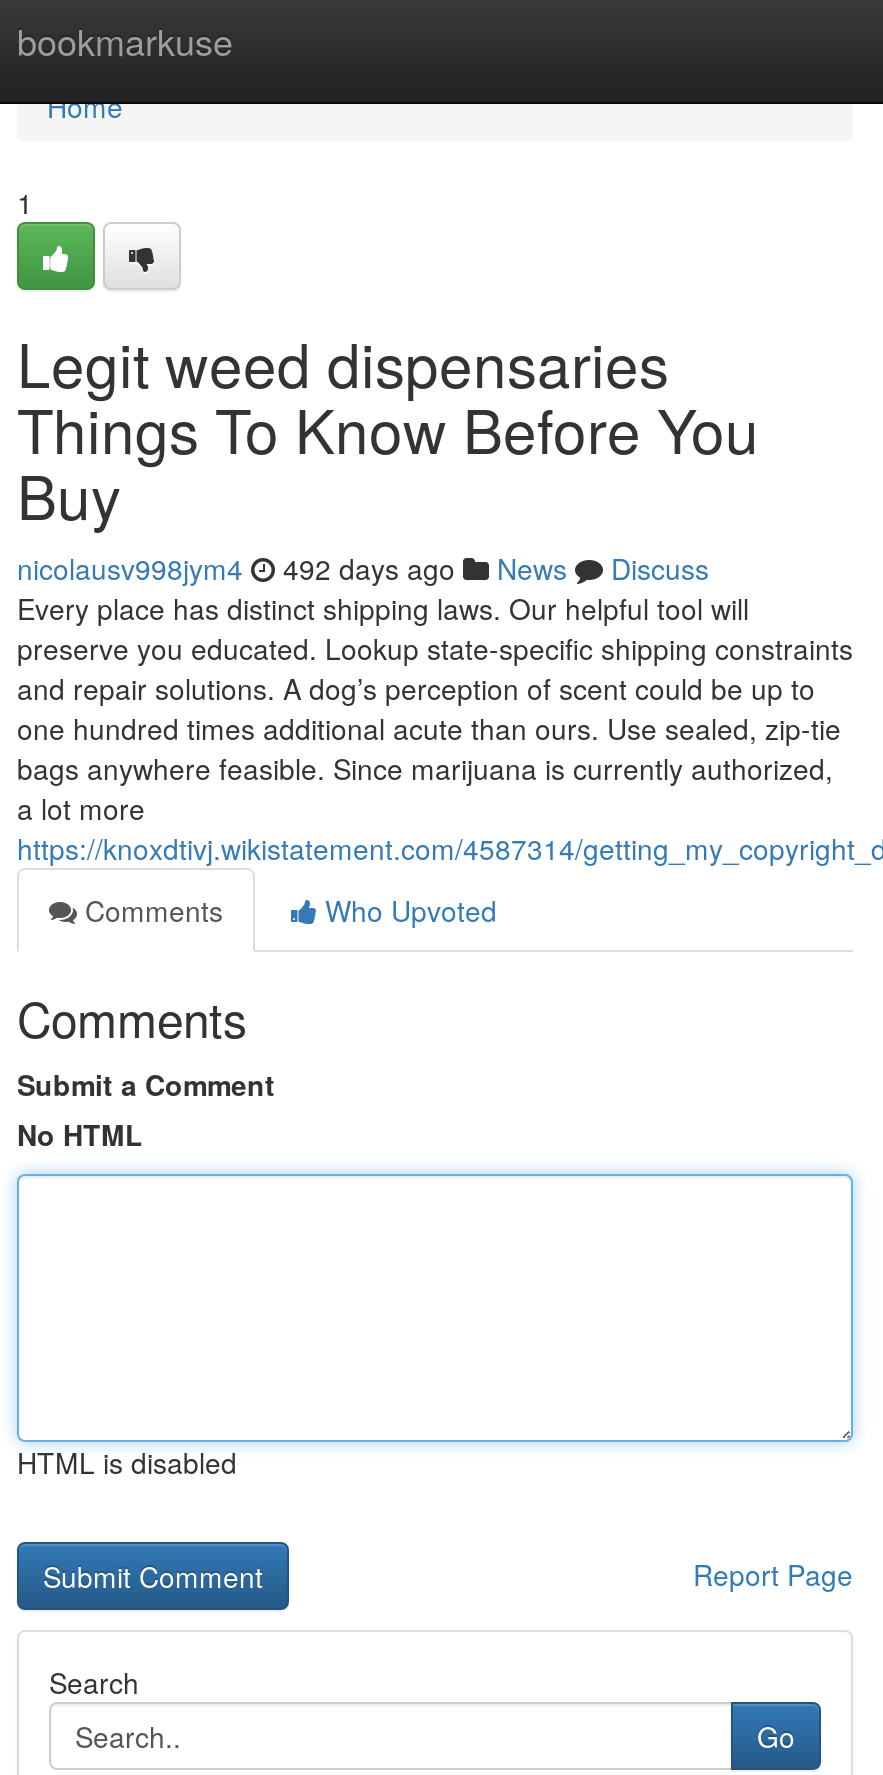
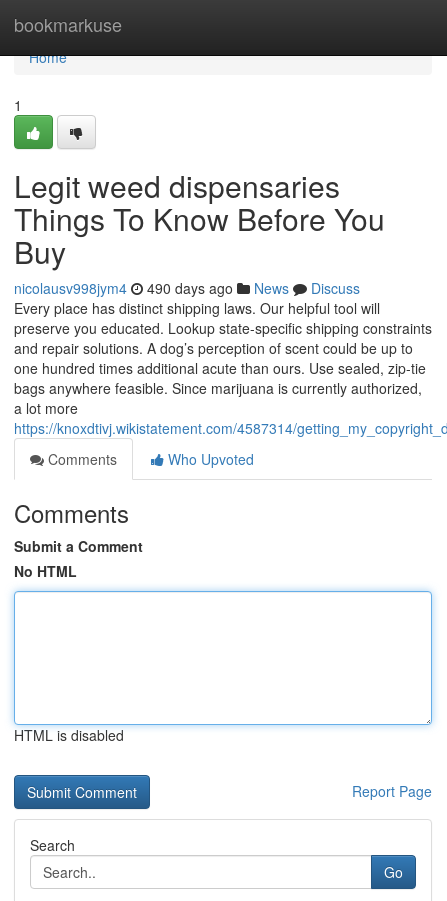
- nicolausv998jym4 492 days ago News Discuss
+ nicolausv998jym4 490 days ago News Discuss
